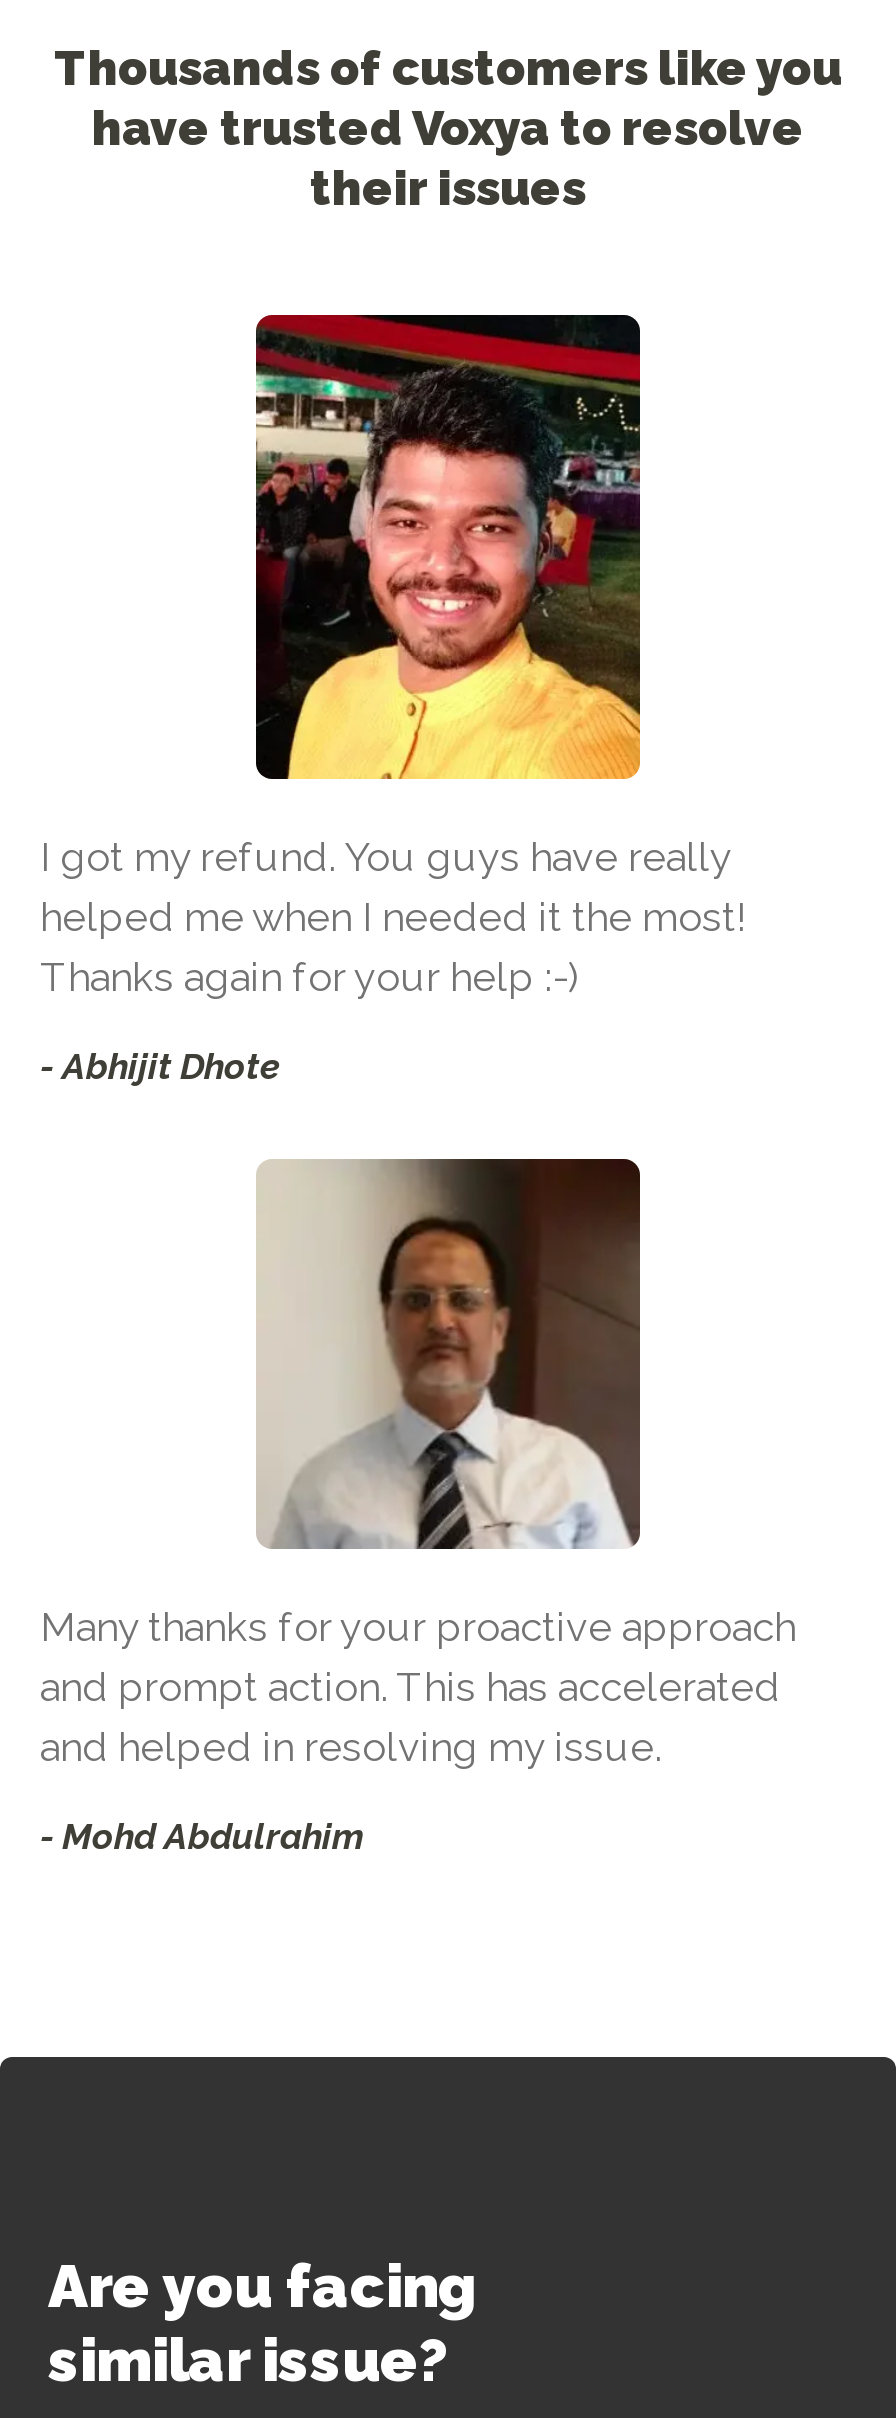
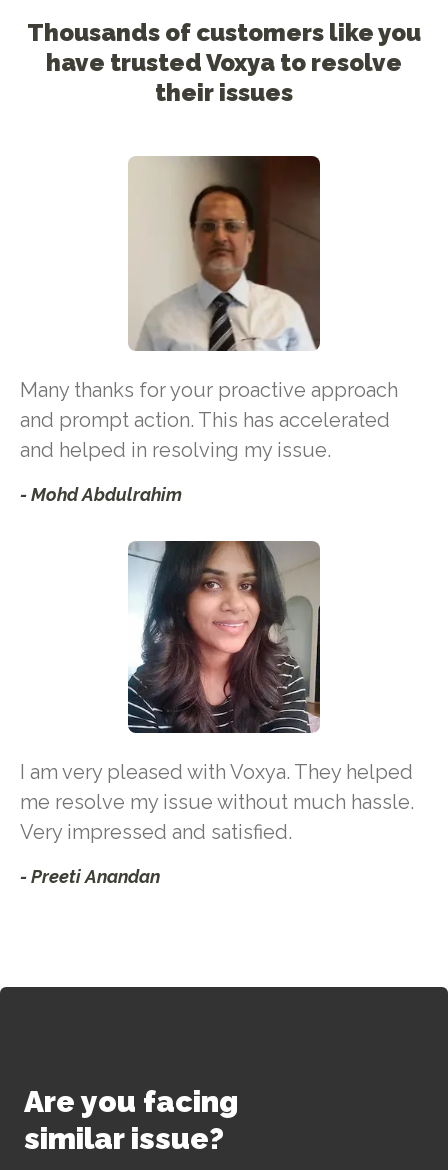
- [image]
- I got my refund. You guys have really
- helped me when I needed it the most!
- Thanks again for your help :-)
- - Abhijit Dhote

moved up: [image] | Many thanks for your proactive approach | and prompt action. This has accelerated | and helped in resolving my issue. | - Mohd Abdulrahim

+ [image]
+ I am very pleased with Voxya. They helped
+ me resolve my issue without much hassle.
+ Very impressed and satisfied.
+ - Preeti Anandan
